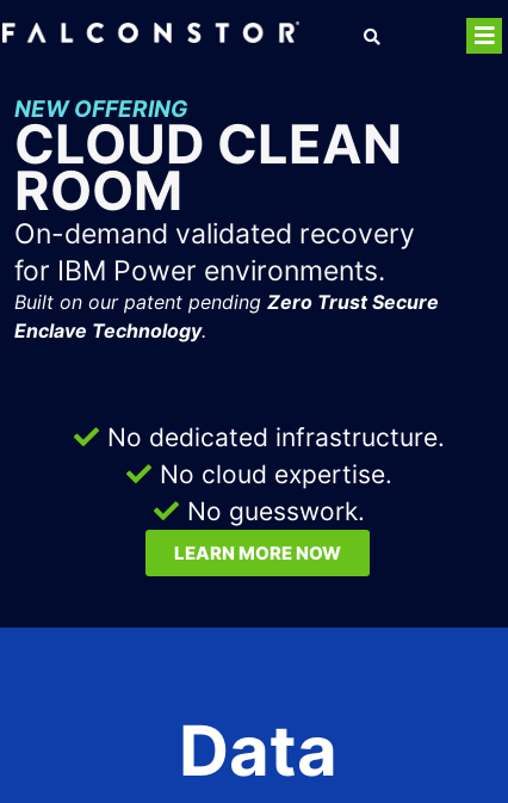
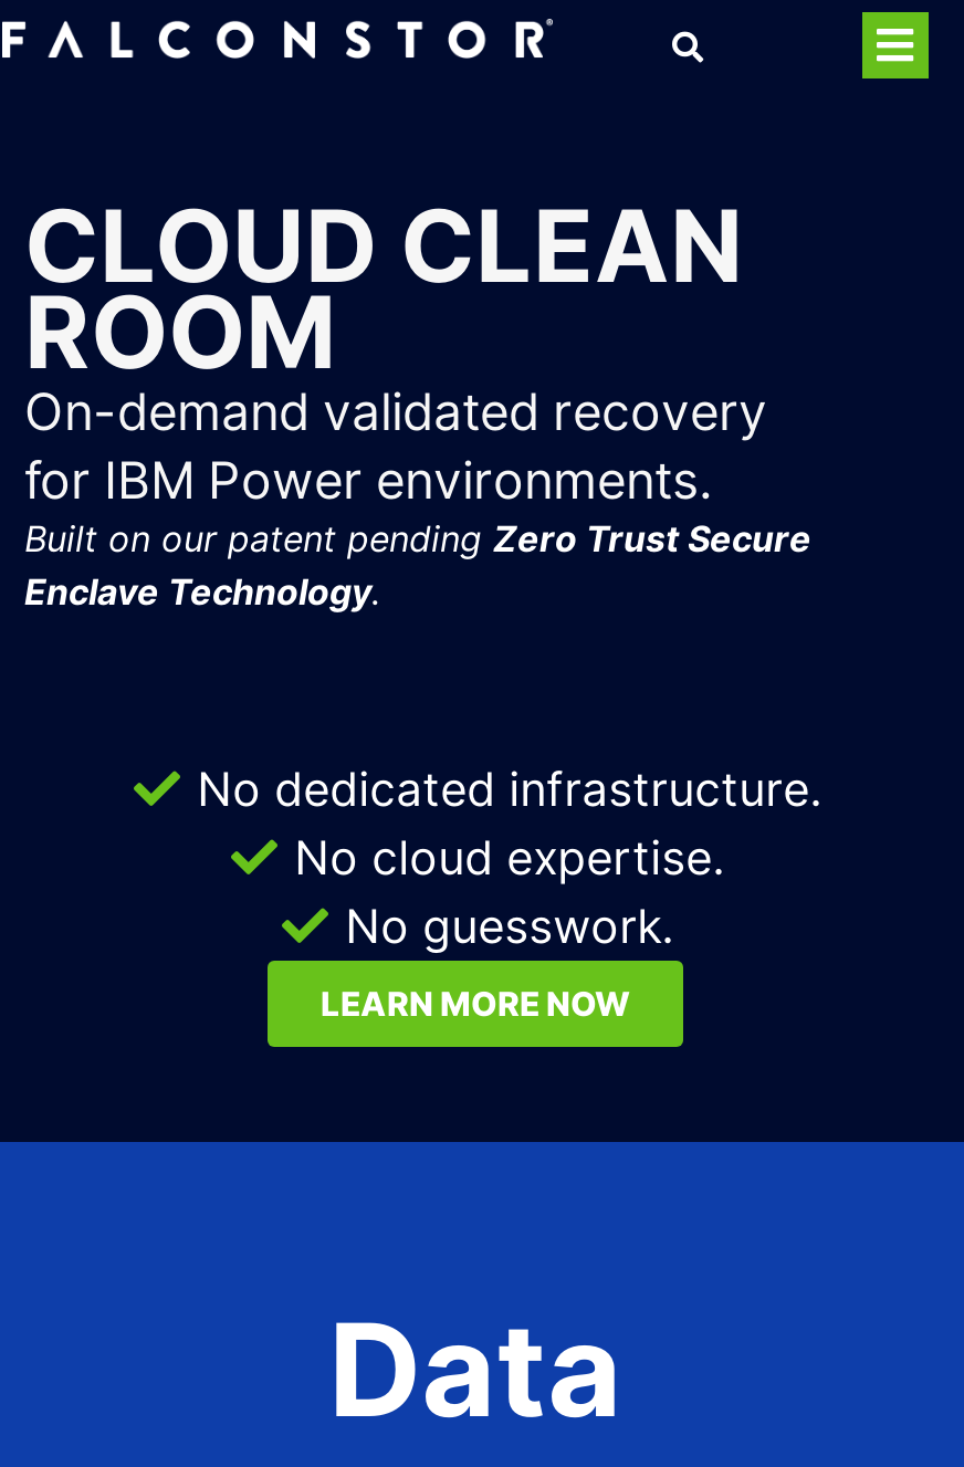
- NEW OFFERING
